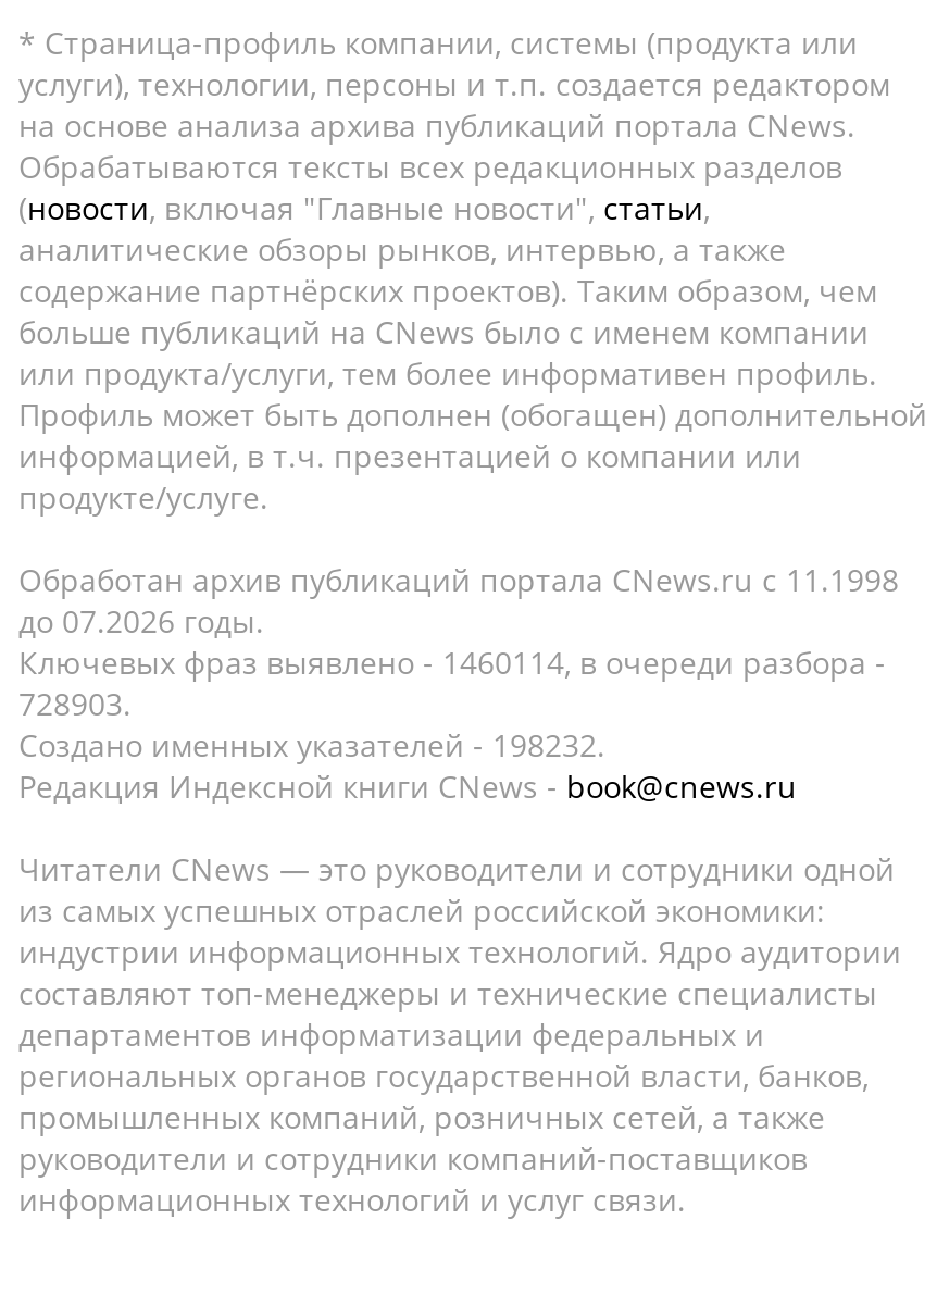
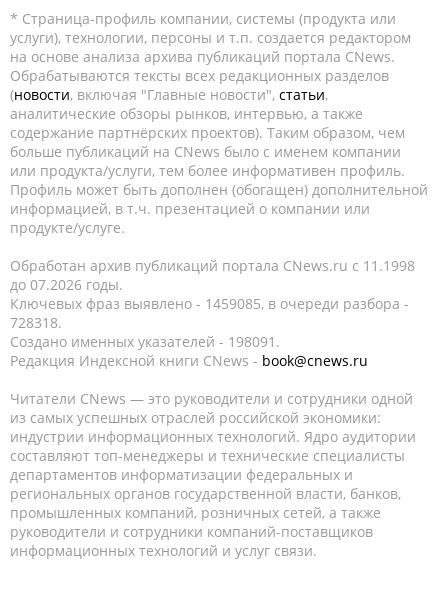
- Ключевых фраз выявлено - 1460114, в очереди разбора -
+ Ключевых фраз выявлено - 1459085, в очереди разбора -

- 728903.
+ 728318.

- Создано именных указателей - 198232.
+ Создано именных указателей - 198091.
